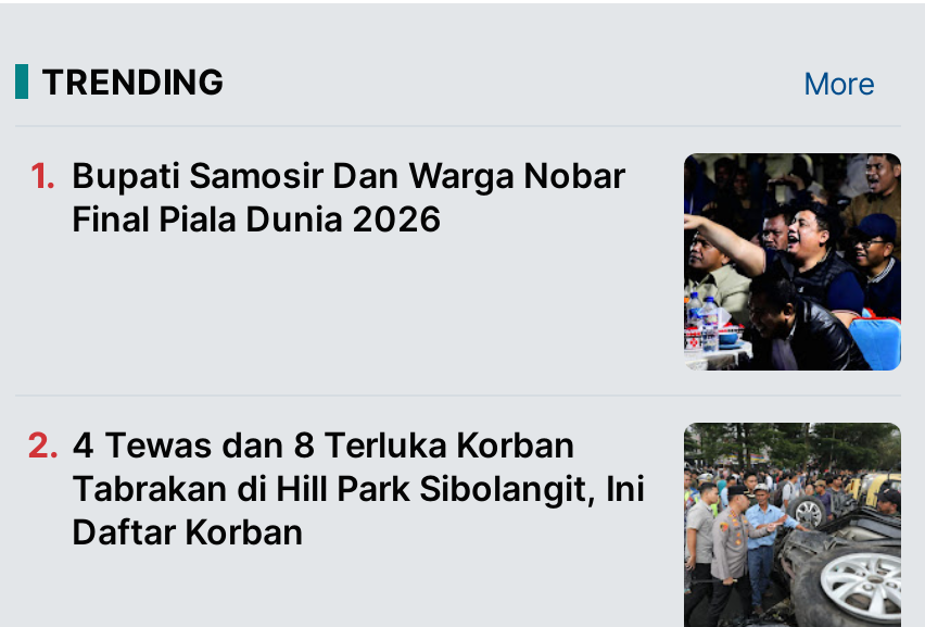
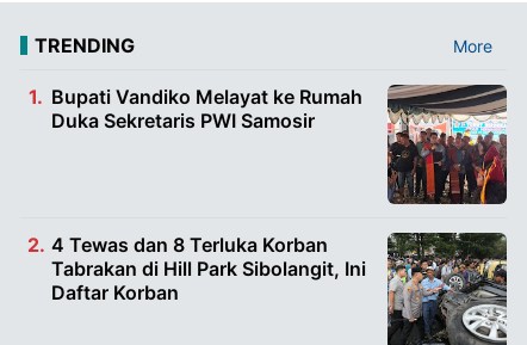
- [image]
- Bupati Samosir Dan Warga Nobar
- Final Piala Dunia 2026
+ [image]
+ Bupati Vandiko Melayat ke Rumah
+ Duka Sekretaris PWI Samosir
